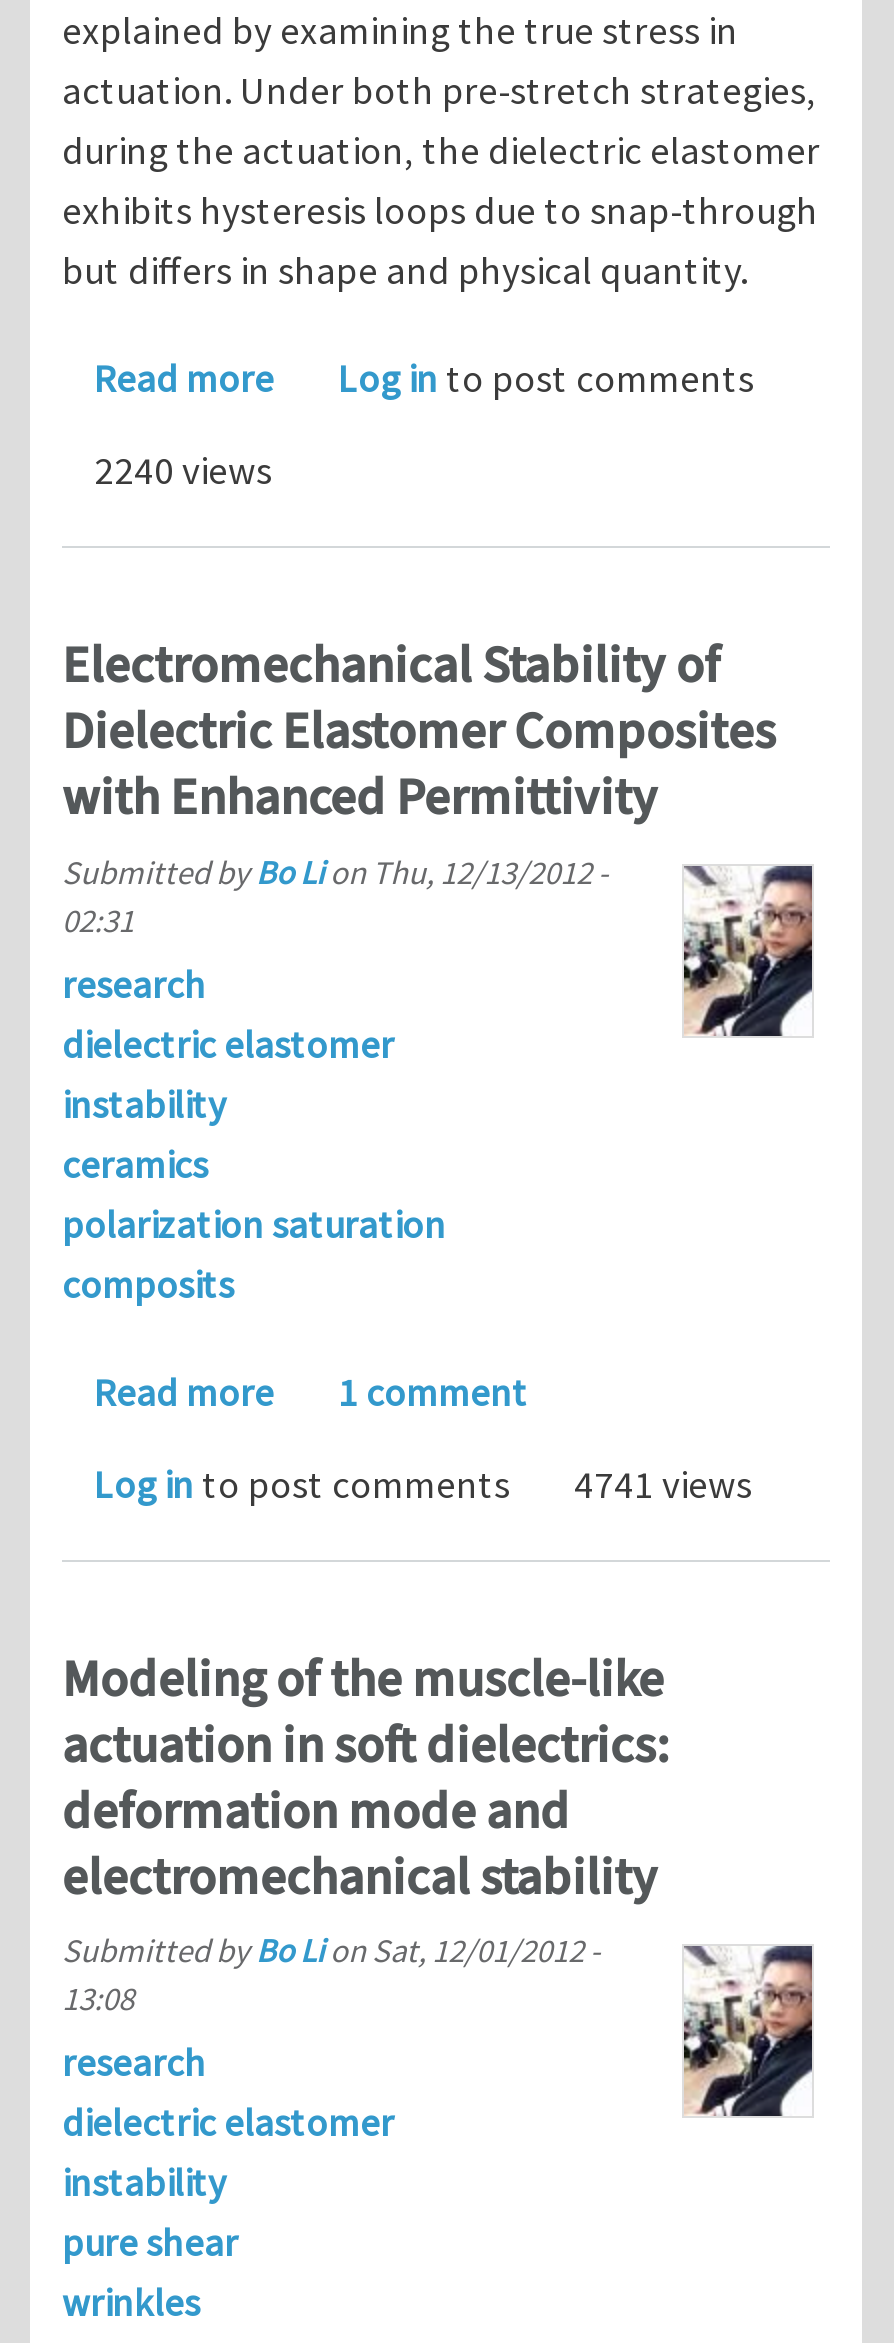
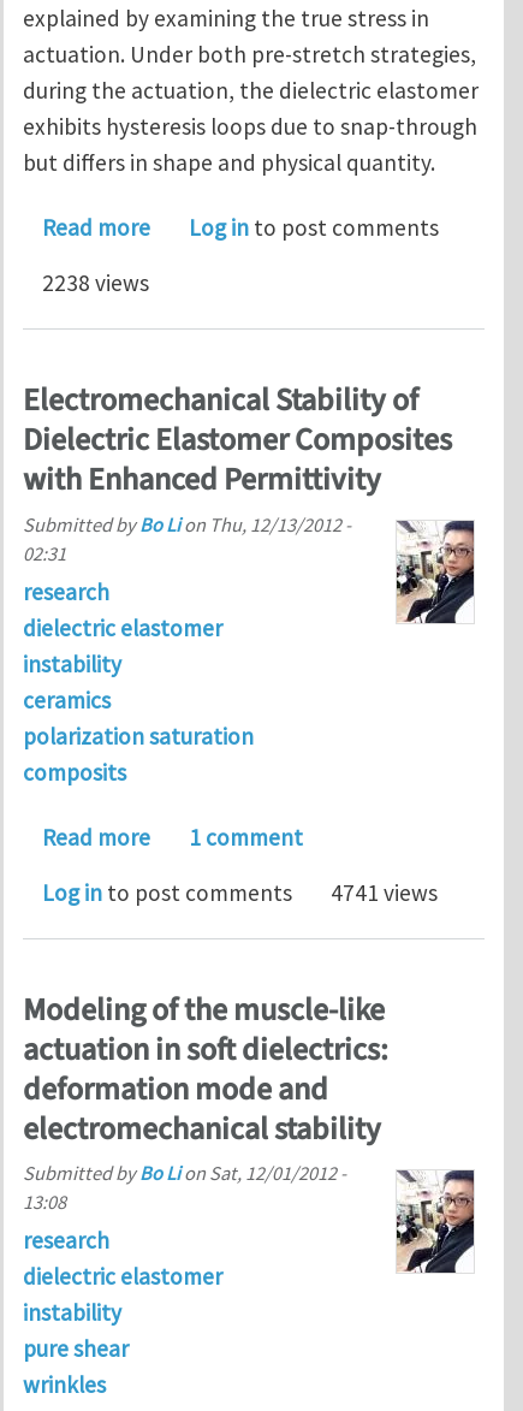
- 2240 views
+ 2238 views
